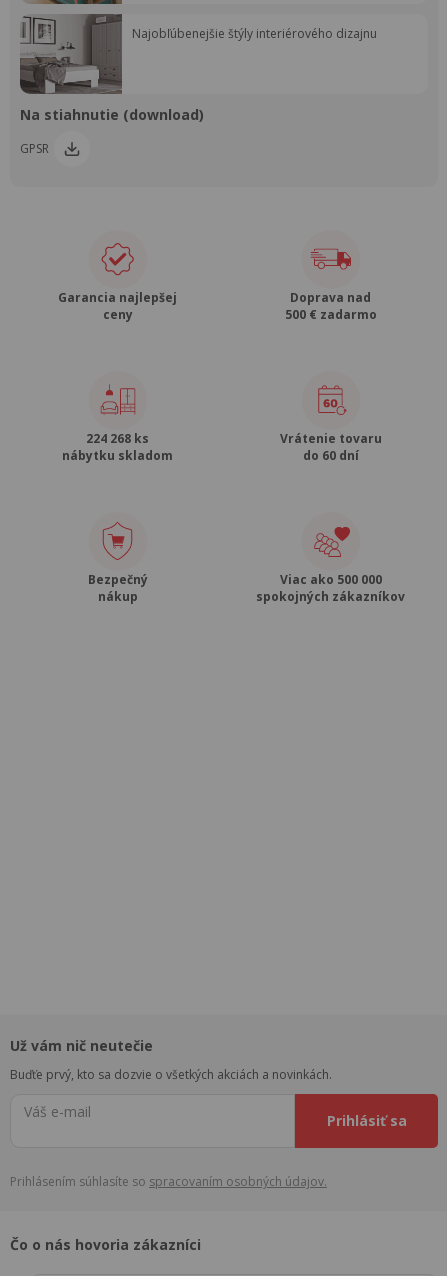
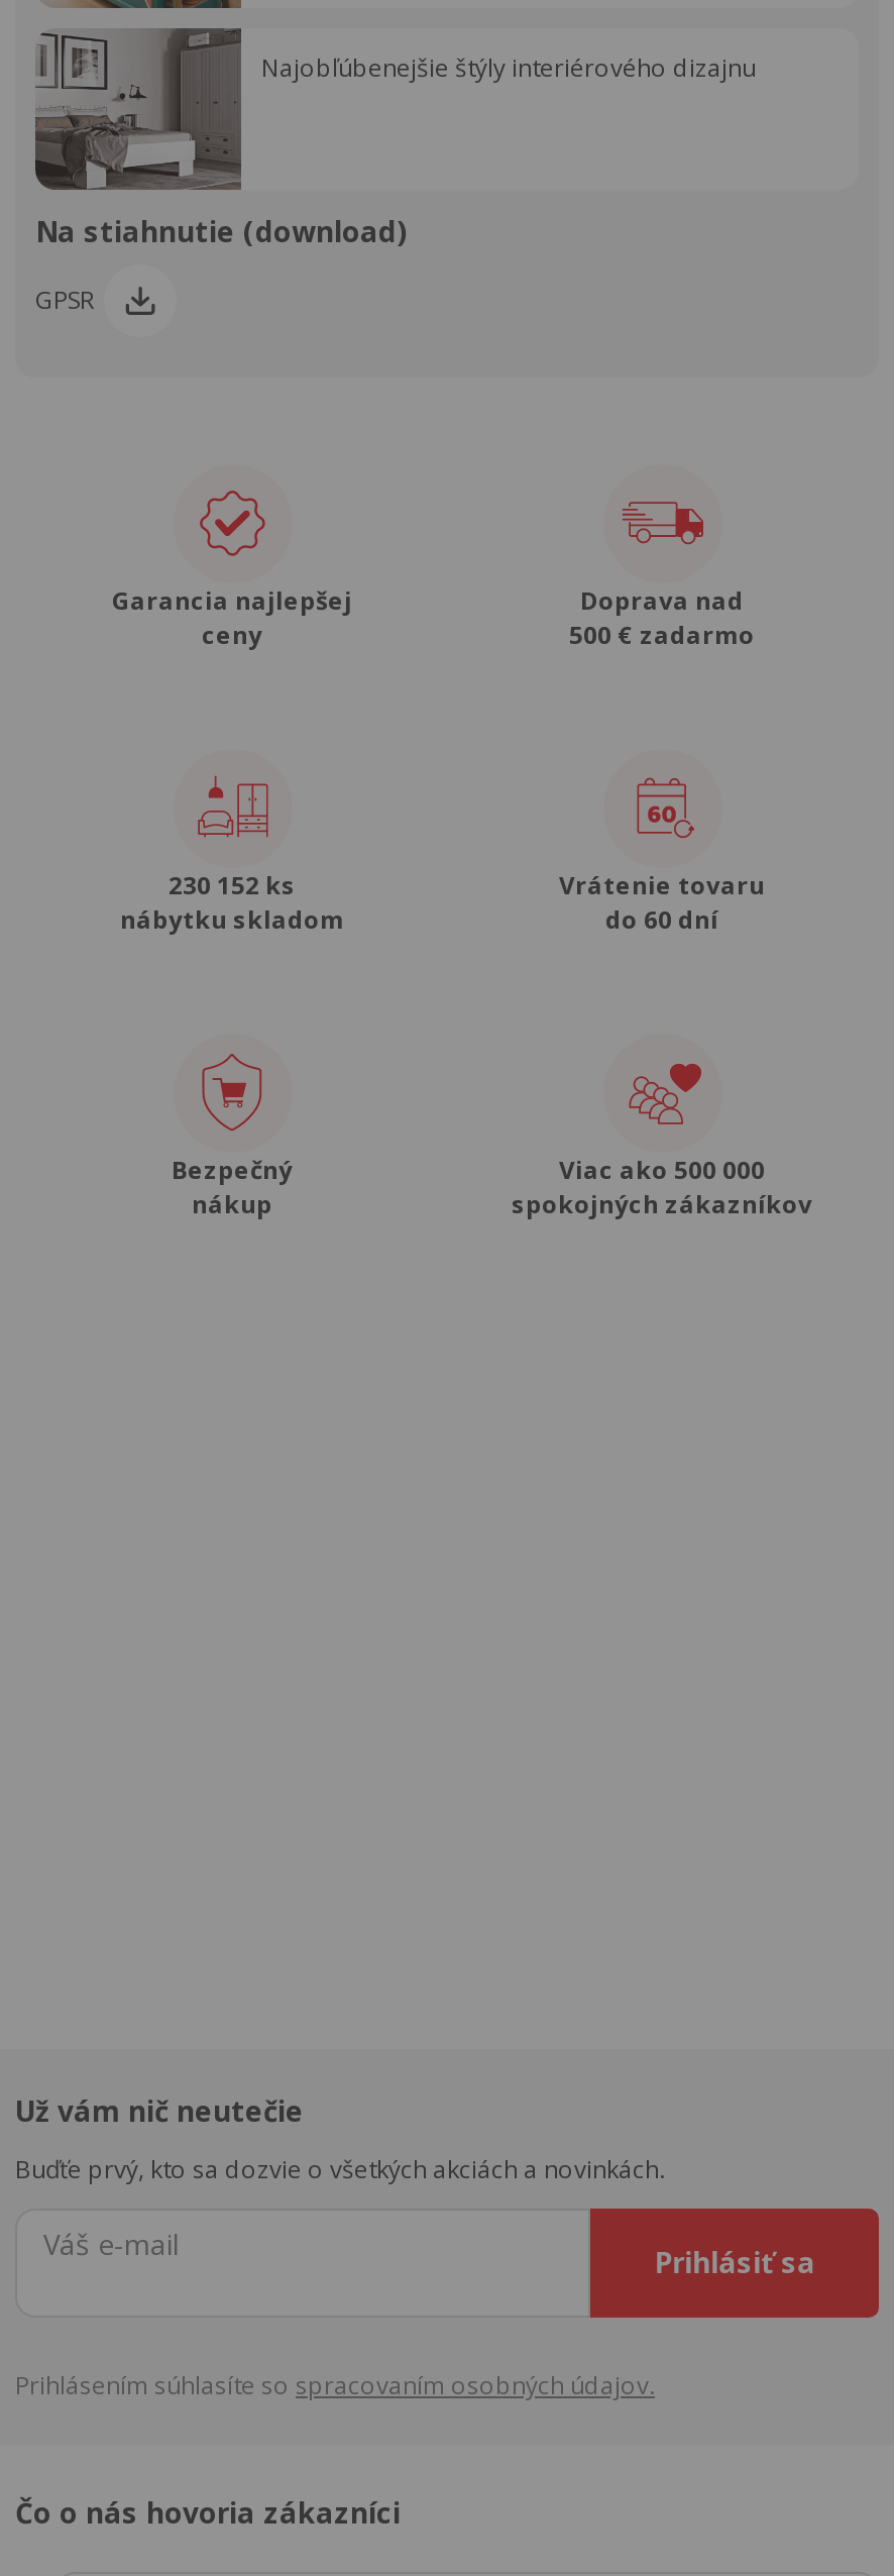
- 224 268 ks
+ 230 152 ks
